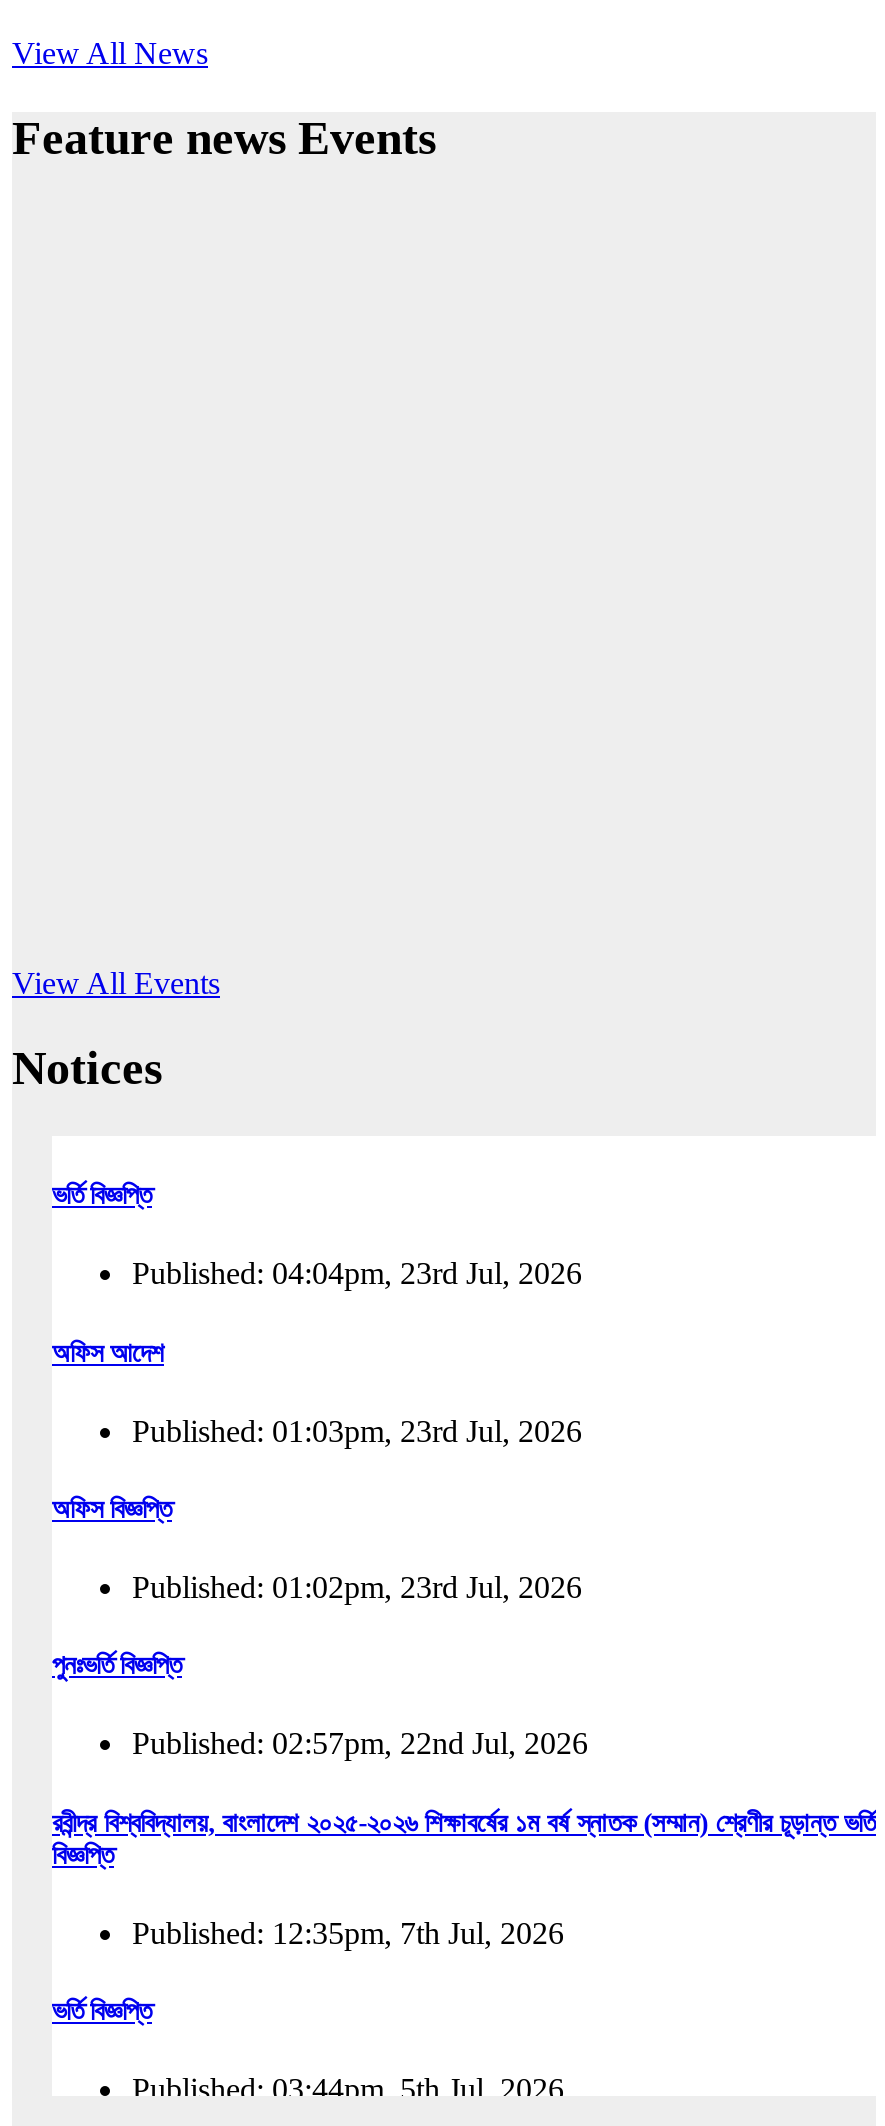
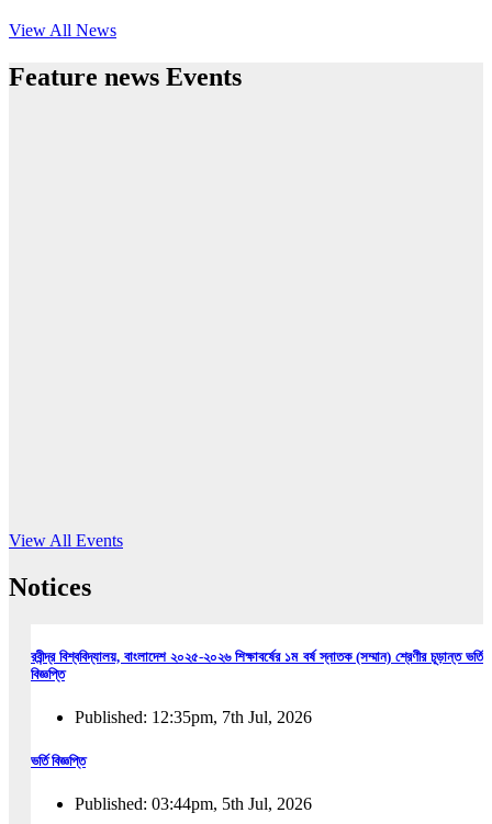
- ভর্তি বিজ্ঞপ্তি
- Published: 04:04pm, 23rd Jul, 2026
- অফিস আদেশ
- Published: 01:03pm, 23rd Jul, 2026
- অফিস বিজ্ঞপ্তি
- Published: 01:02pm, 23rd Jul, 2026
- পুনঃভর্তি বিজ্ঞপ্তি
- Published: 02:57pm, 22nd Jul, 2026
